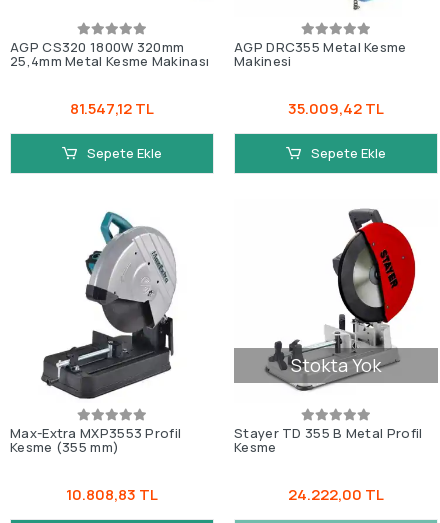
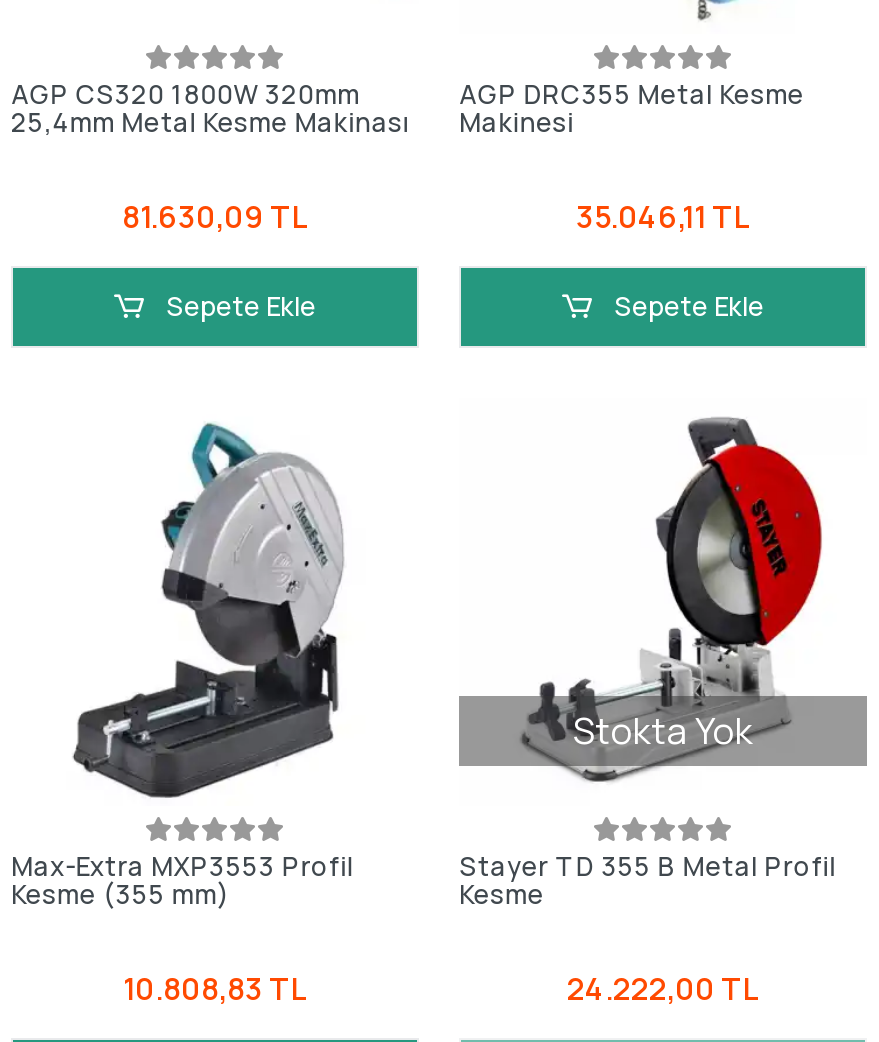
- 81.547,12 TL
+ 81.630,09 TL

- 35.009,42 TL
+ 35.046,11 TL
